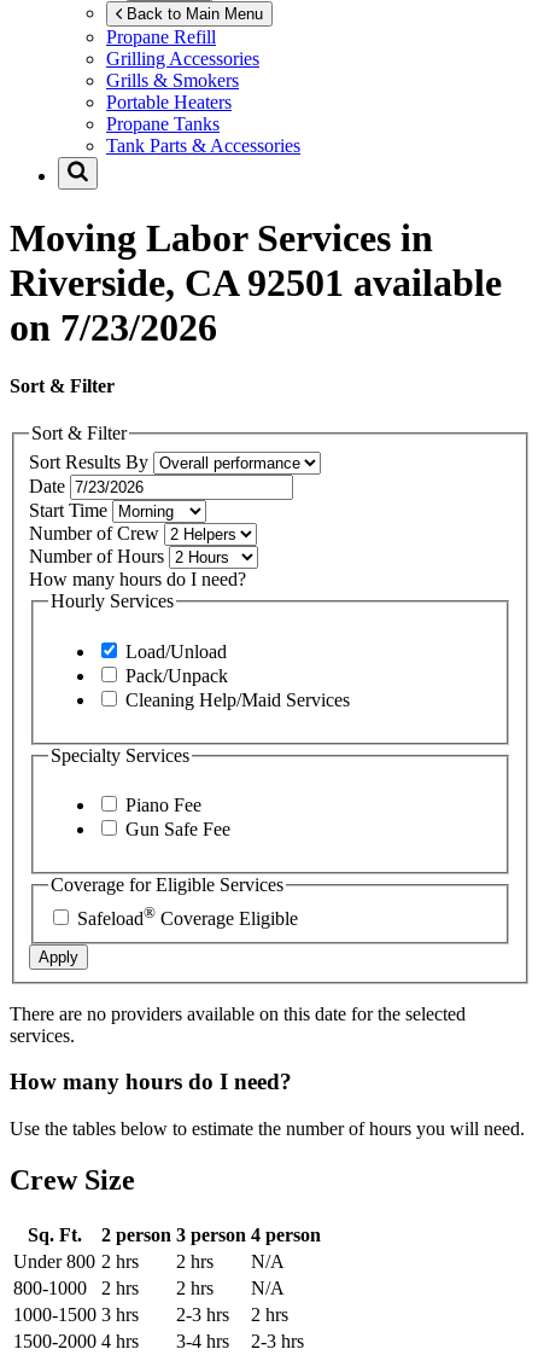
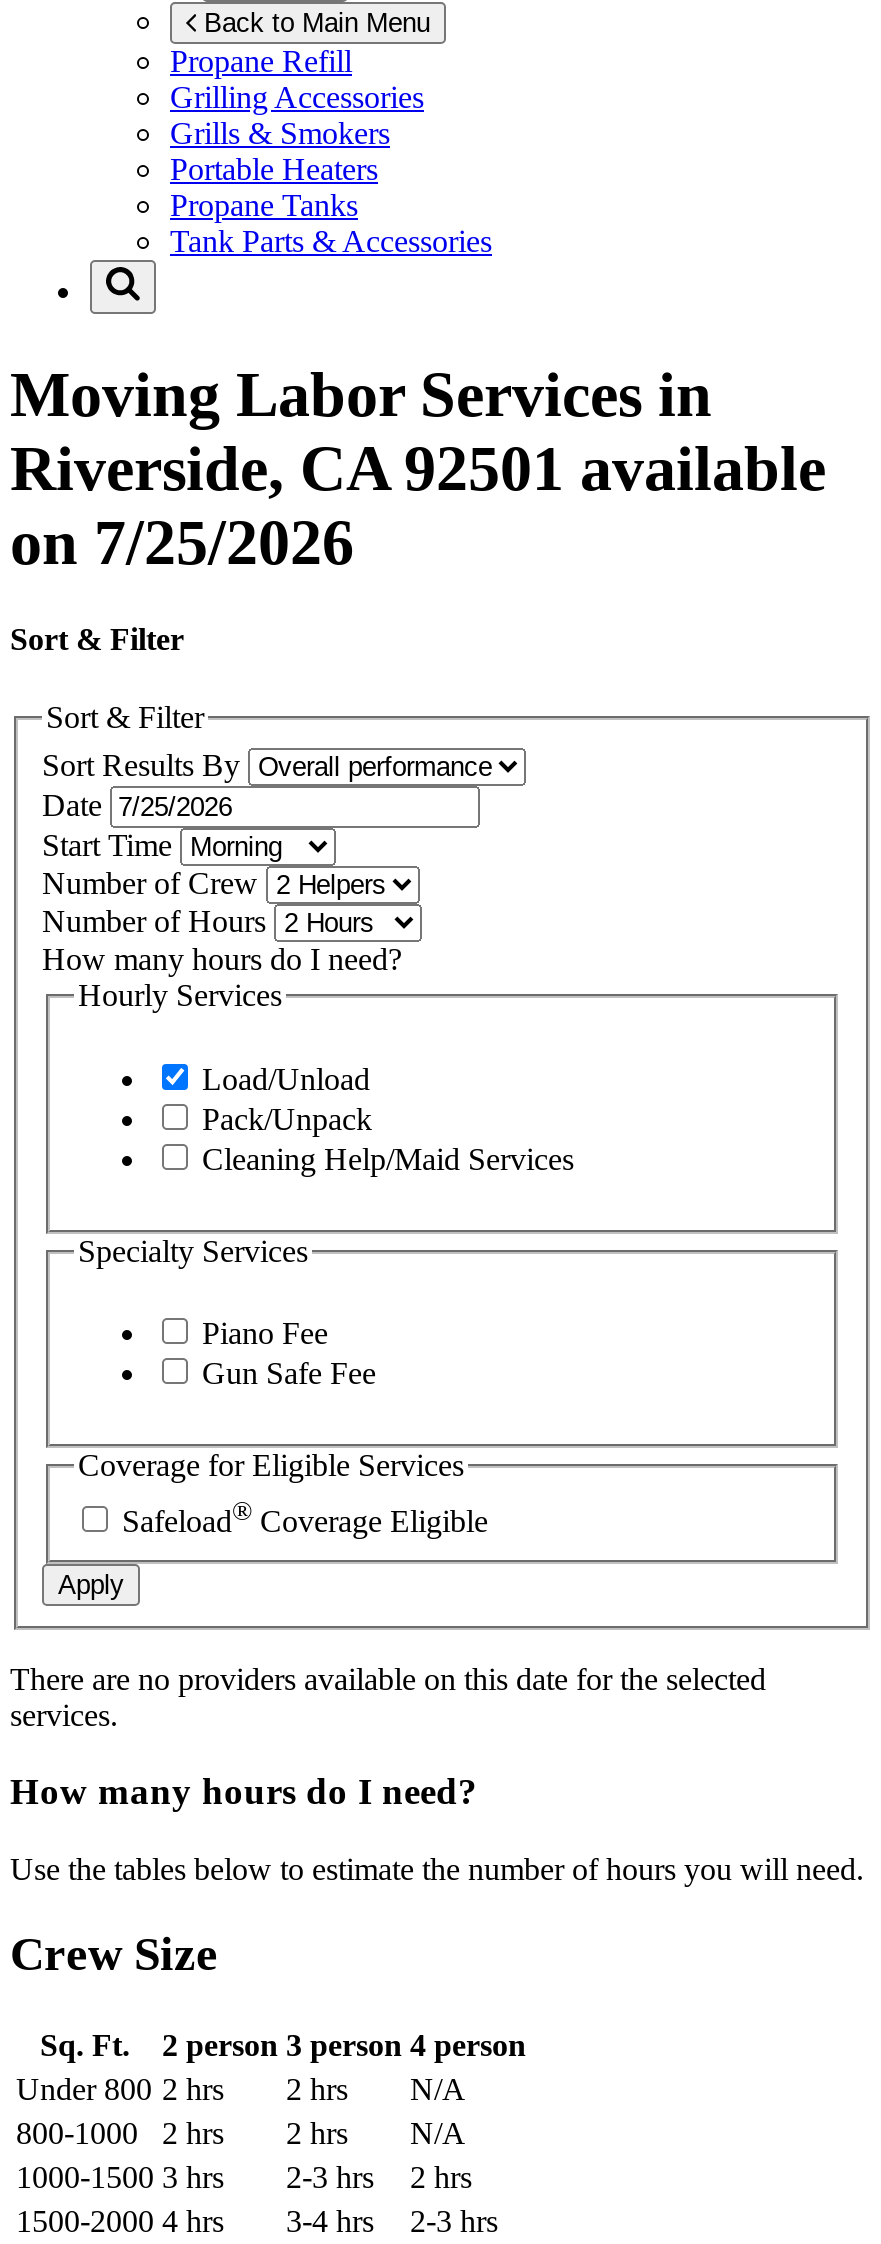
- on 7/23/2026
+ on 7/25/2026
